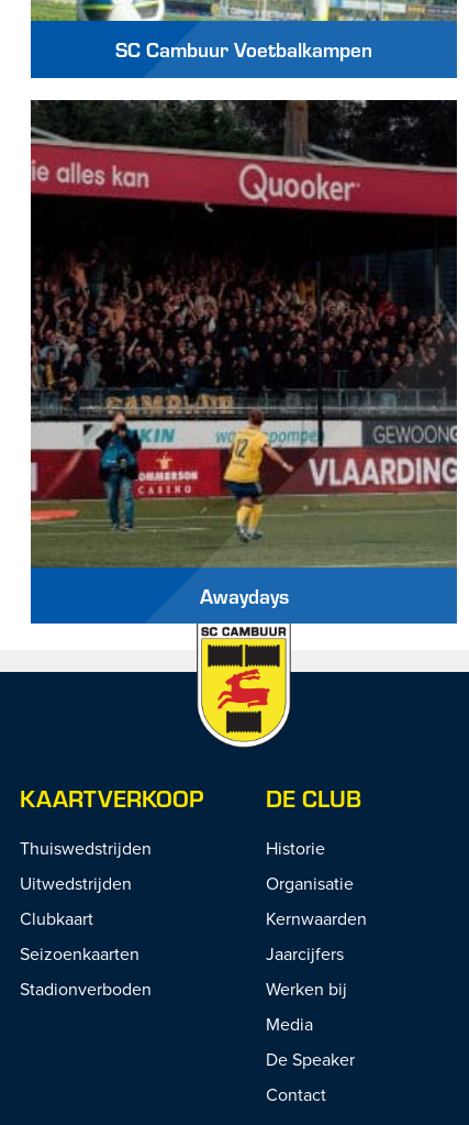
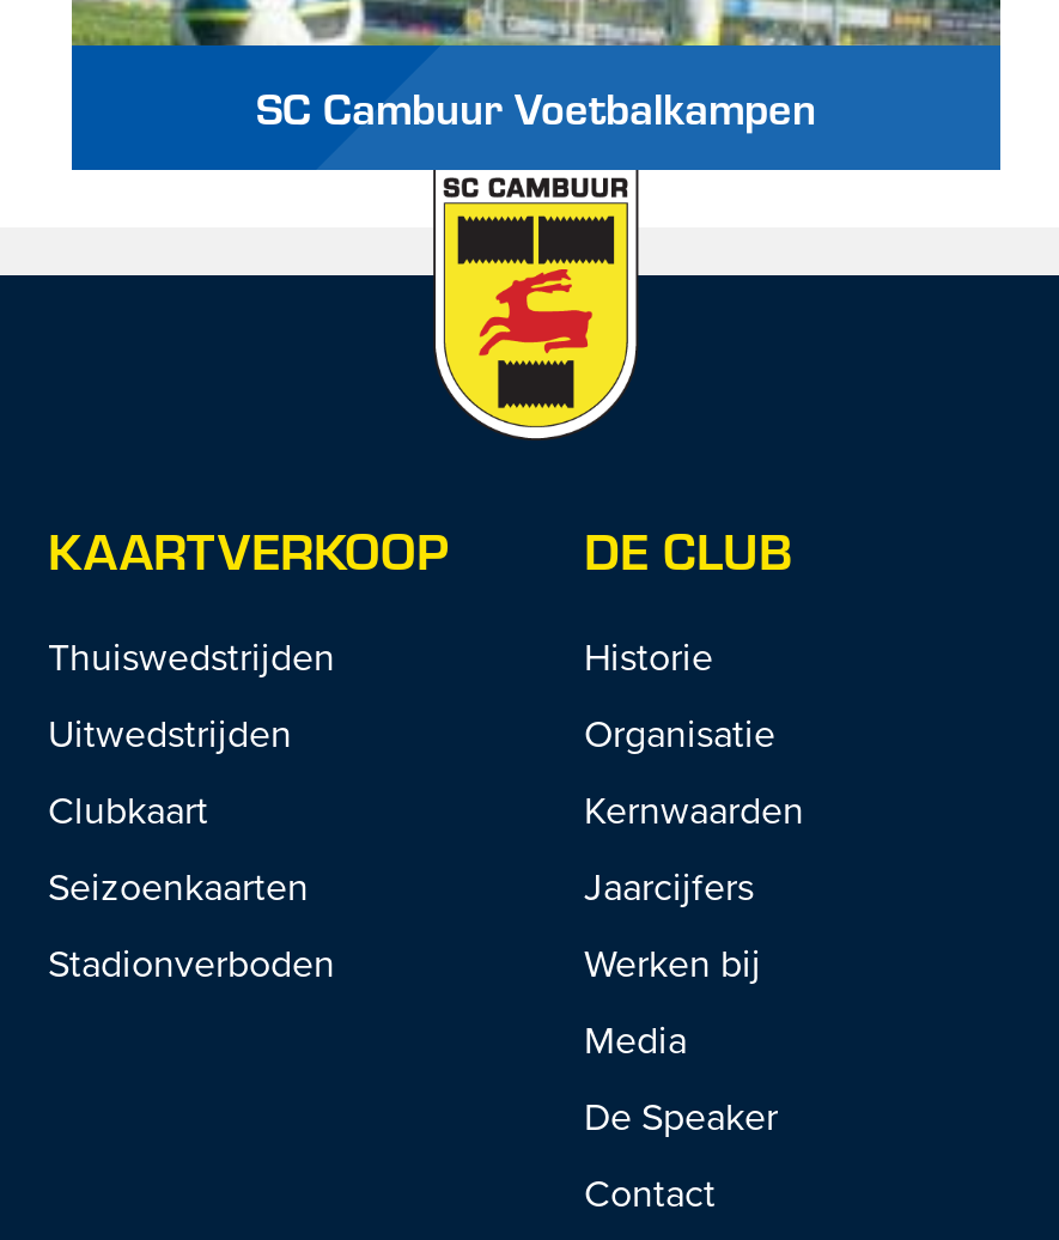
- [image]
- Awaydays
